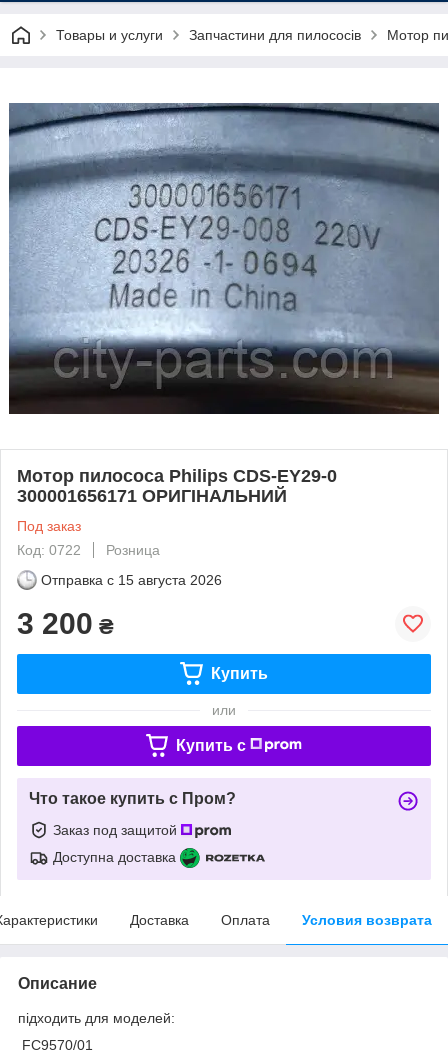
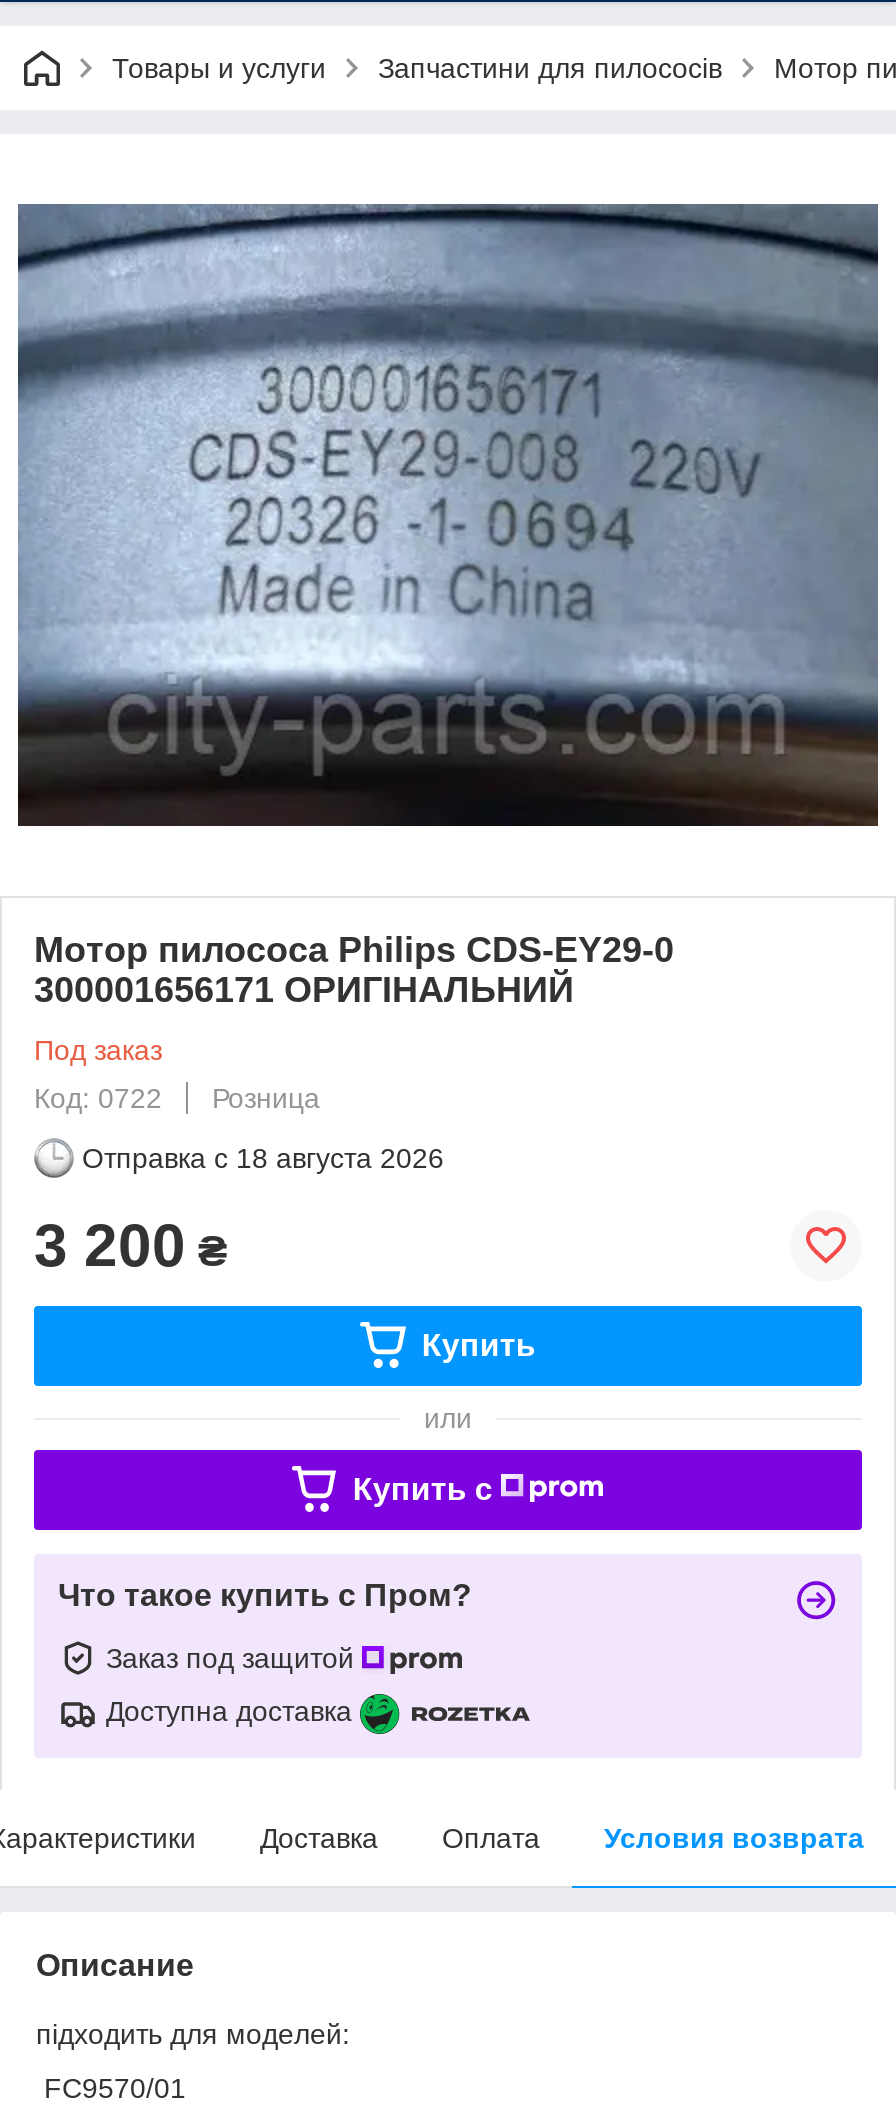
- Отправка с 15 августа 2026
+ Отправка с 18 августа 2026
